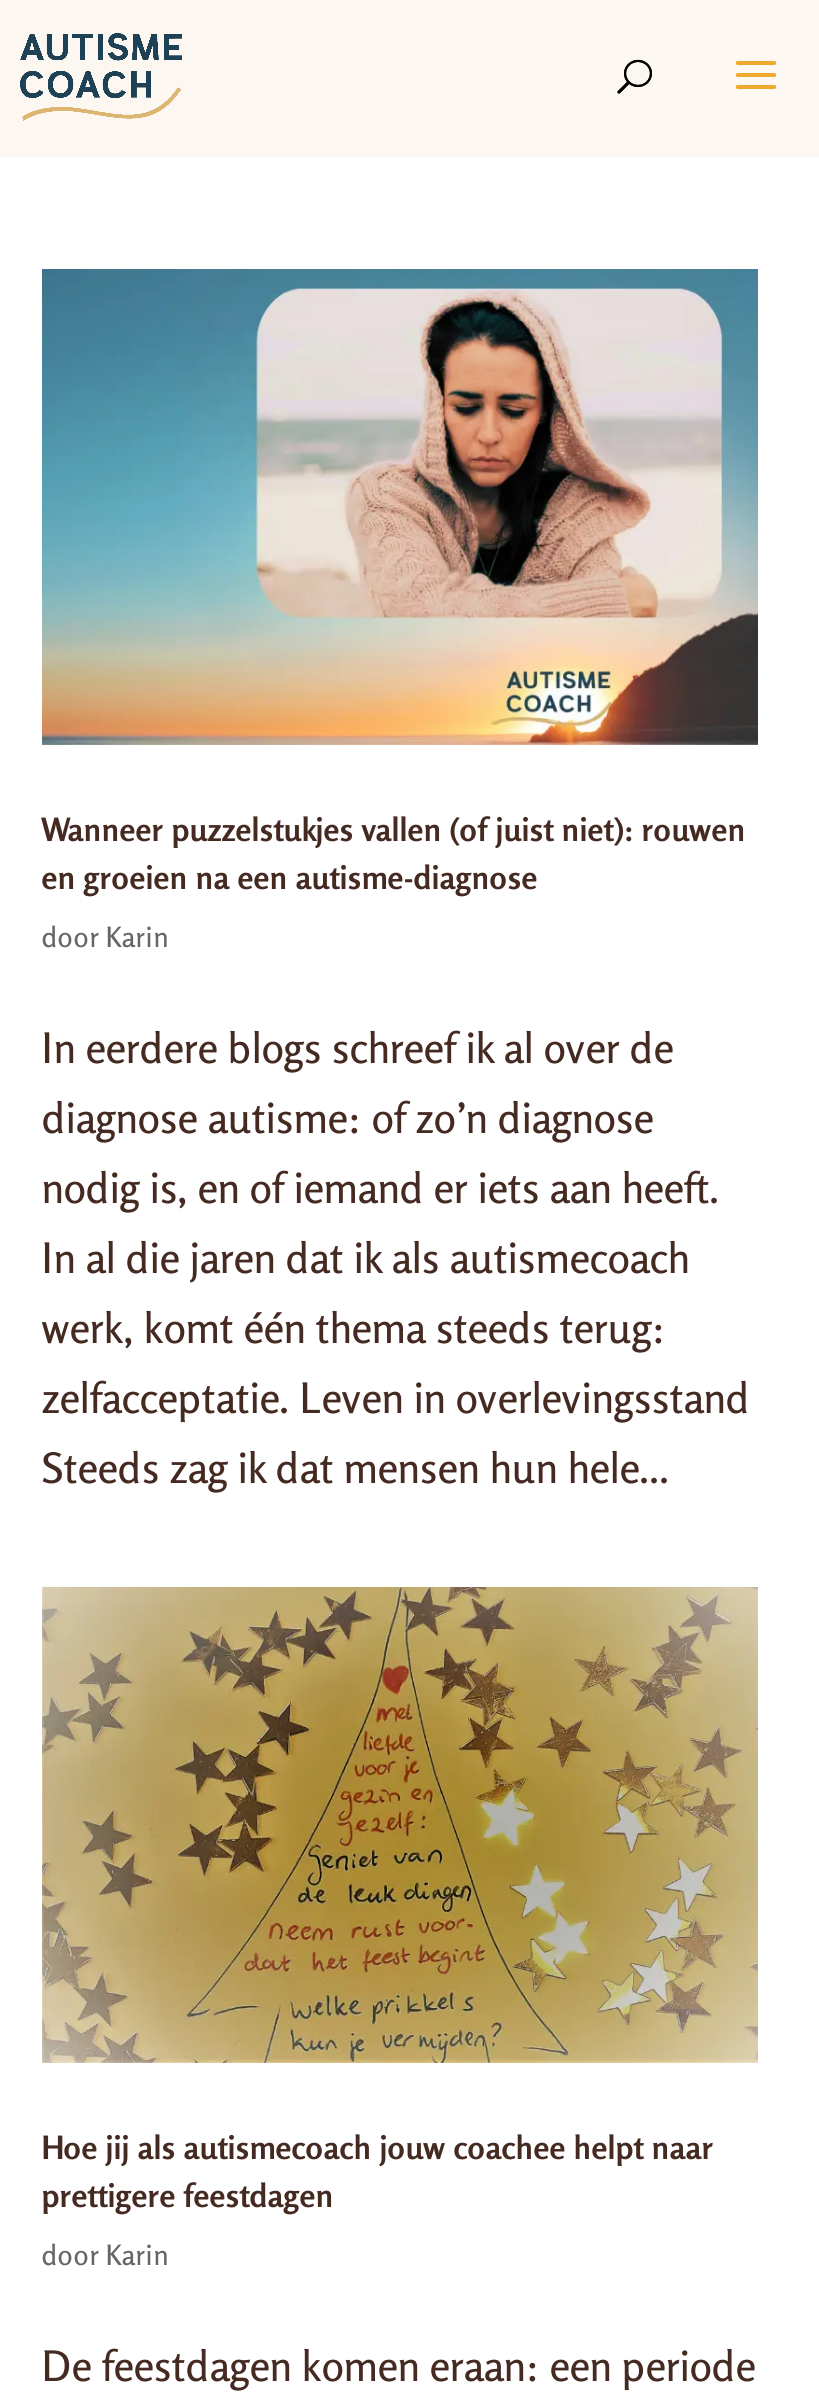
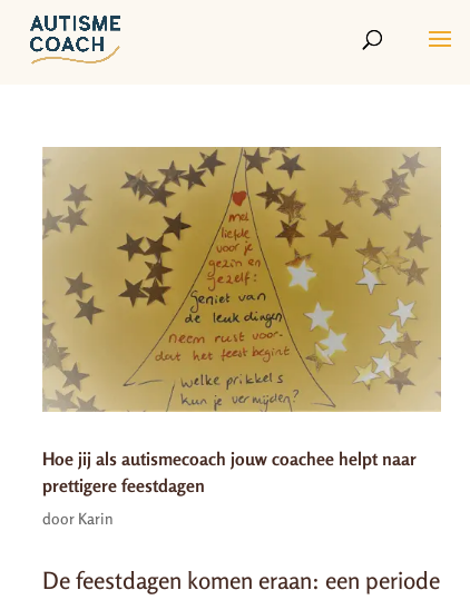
- [image]
- Wanneer puzzelstukjes vallen (of juist niet): rouwen
- en groeien na een autisme-diagnose
- door Karin
- In eerdere blogs schreef ik al over de
- diagnose autisme: of zo’n diagnose
- nodig is, en of iemand er iets aan heeft.
- In al die jaren dat ik als autismecoach
- werk, komt één thema steeds terug:
- zelfacceptatie. Leven in overlevingsstand
- Steeds zag ik dat mensen hun hele...
